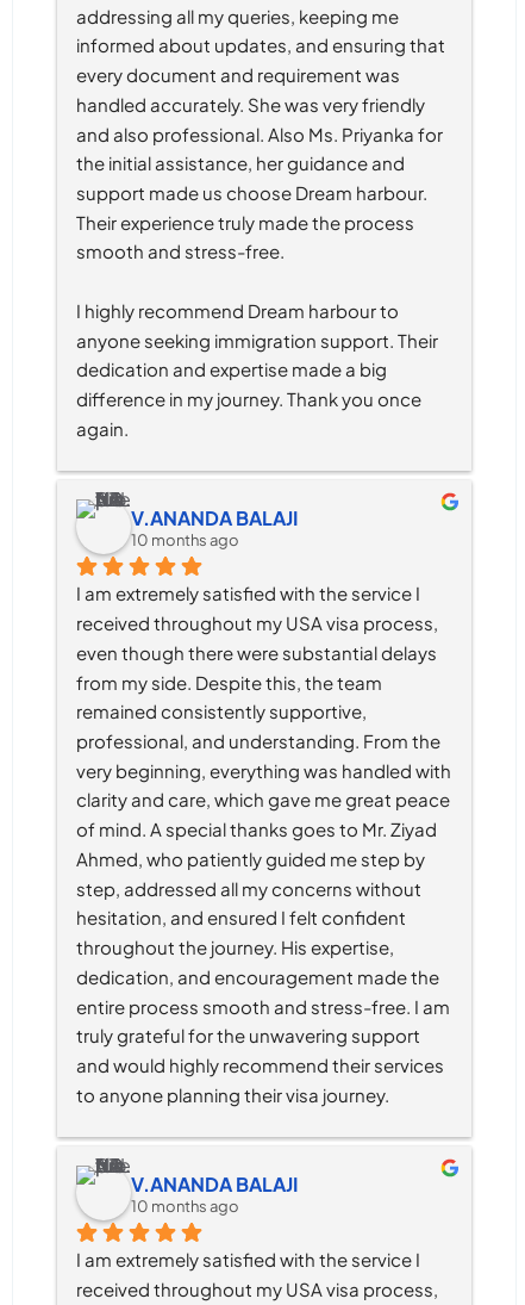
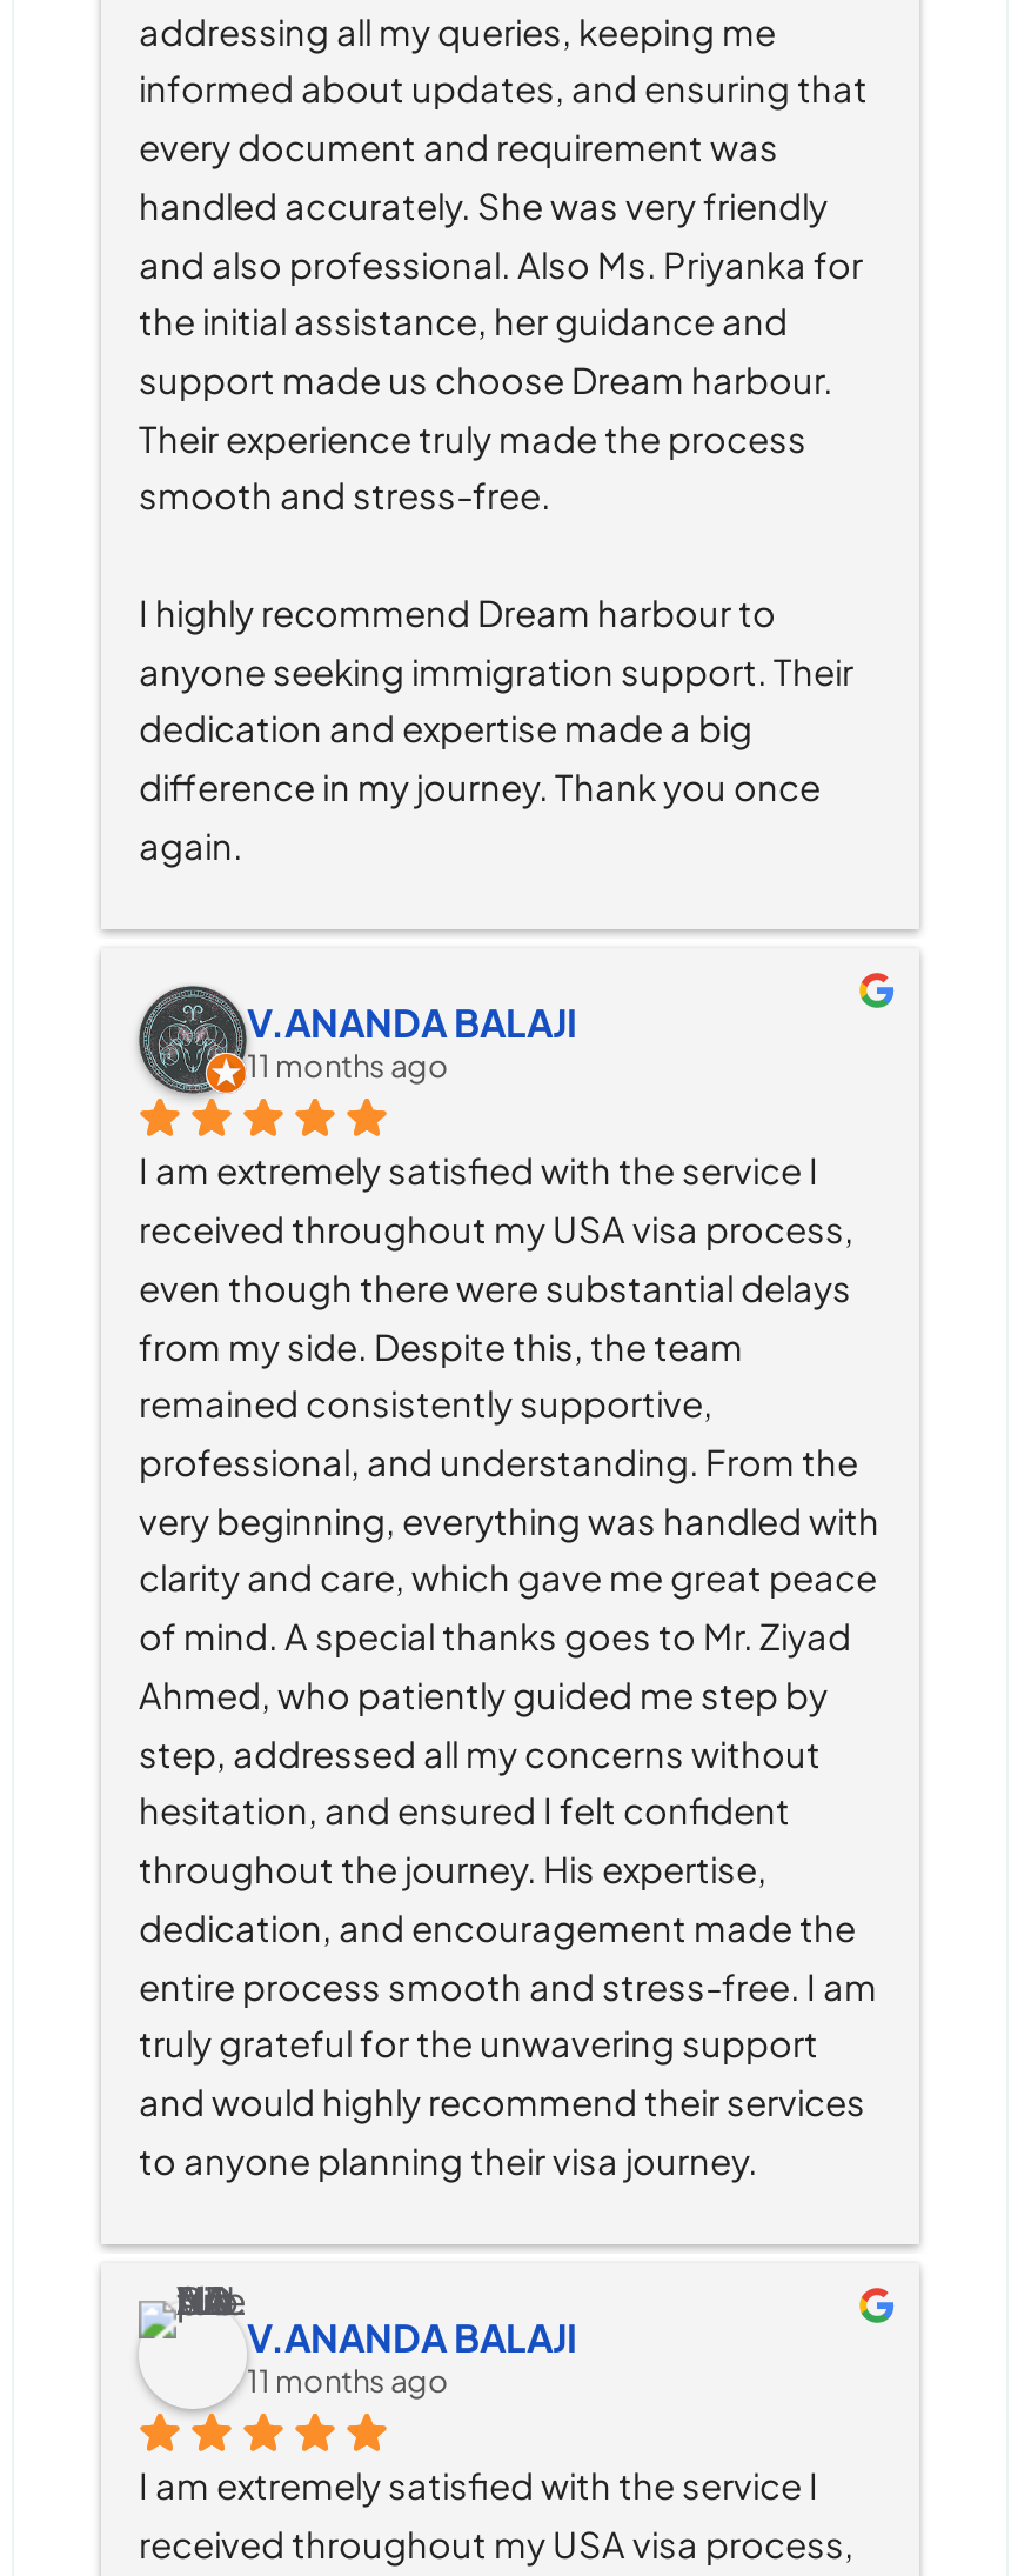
- [image]
- 10 months ago
+ [image]
+ 11 months ago

- 10 months ago
+ 11 months ago
